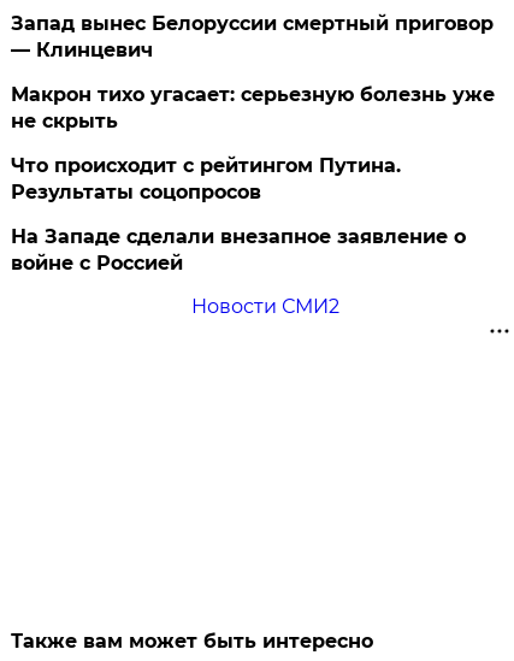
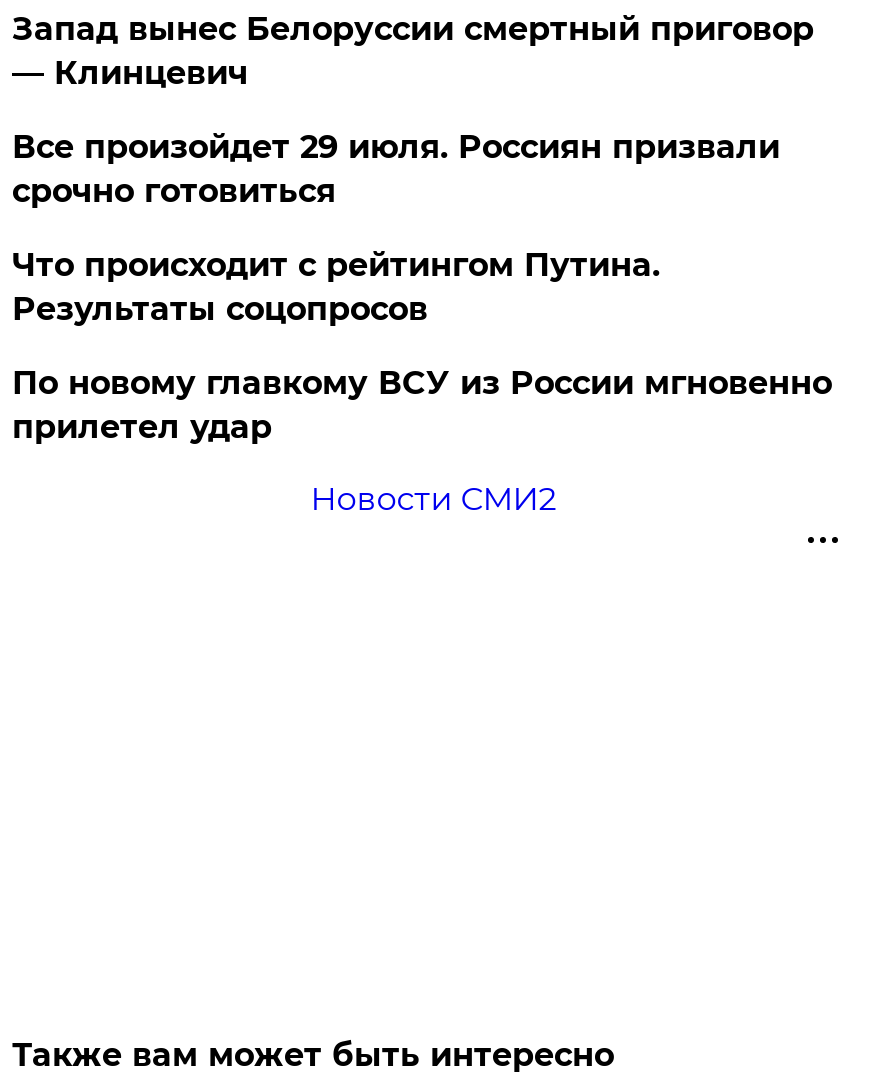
- Макрон тихо угасает: серьезную болезнь уже
- не скрыть
+ Все произойдет 29 июля. Россиян призвали
+ срочно готовиться

- На Западе сделали внезапное заявление о
- войне с Россией
+ По новому главкому ВСУ из России мгновенно
+ прилетел удар
